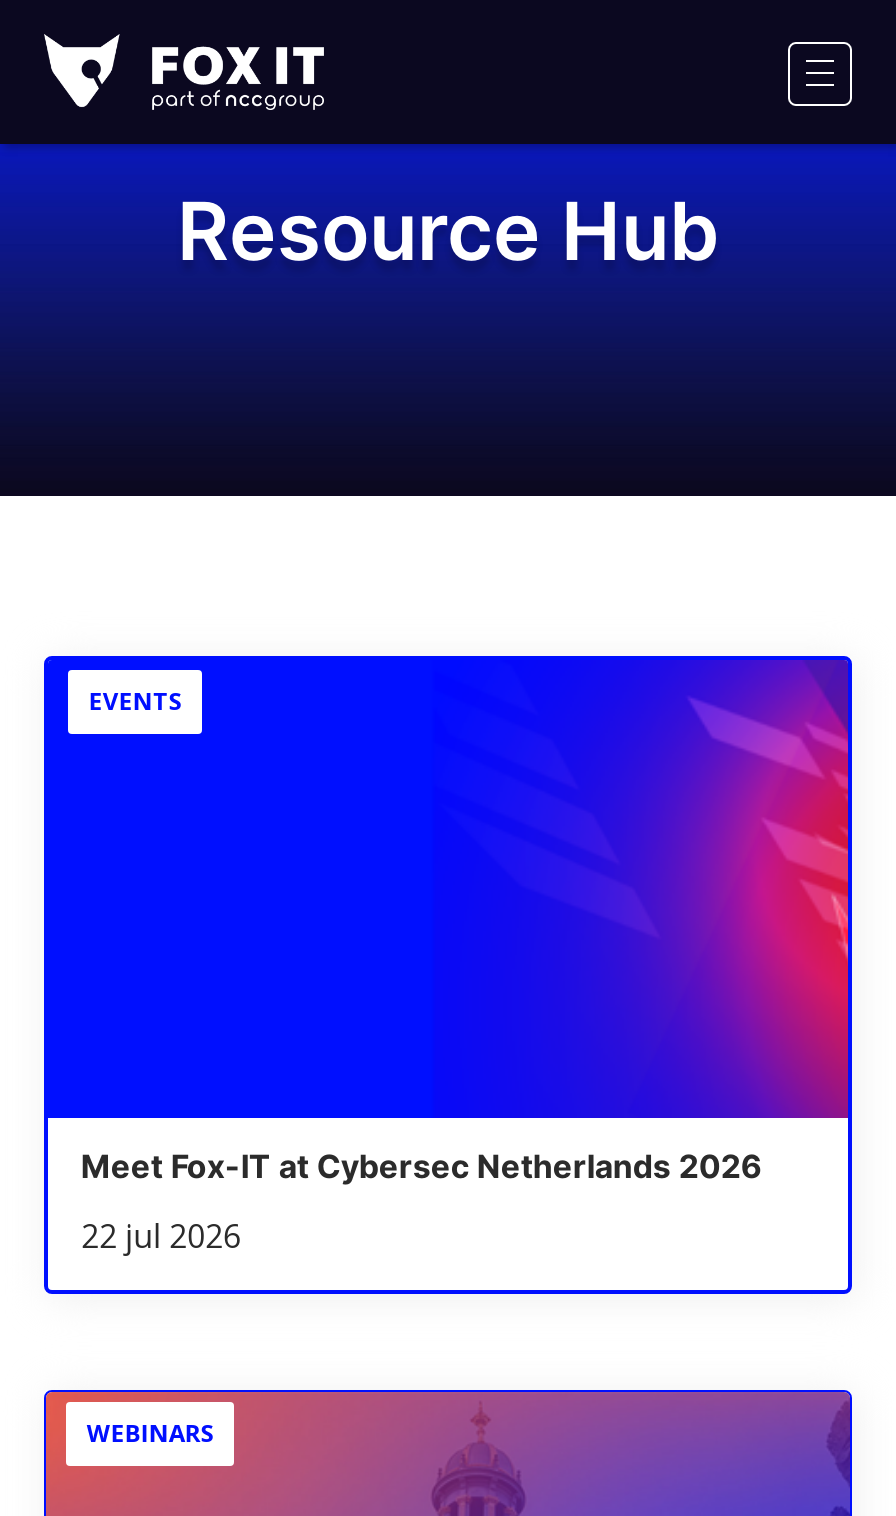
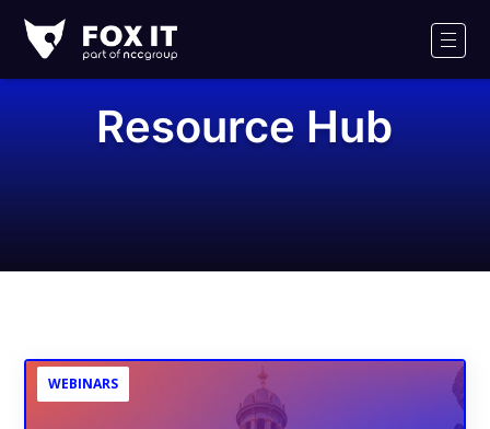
- [image]
- EVENTS

- Meet Fox-IT at Cybersec Netherlands 2026
- 22 jul 2026
